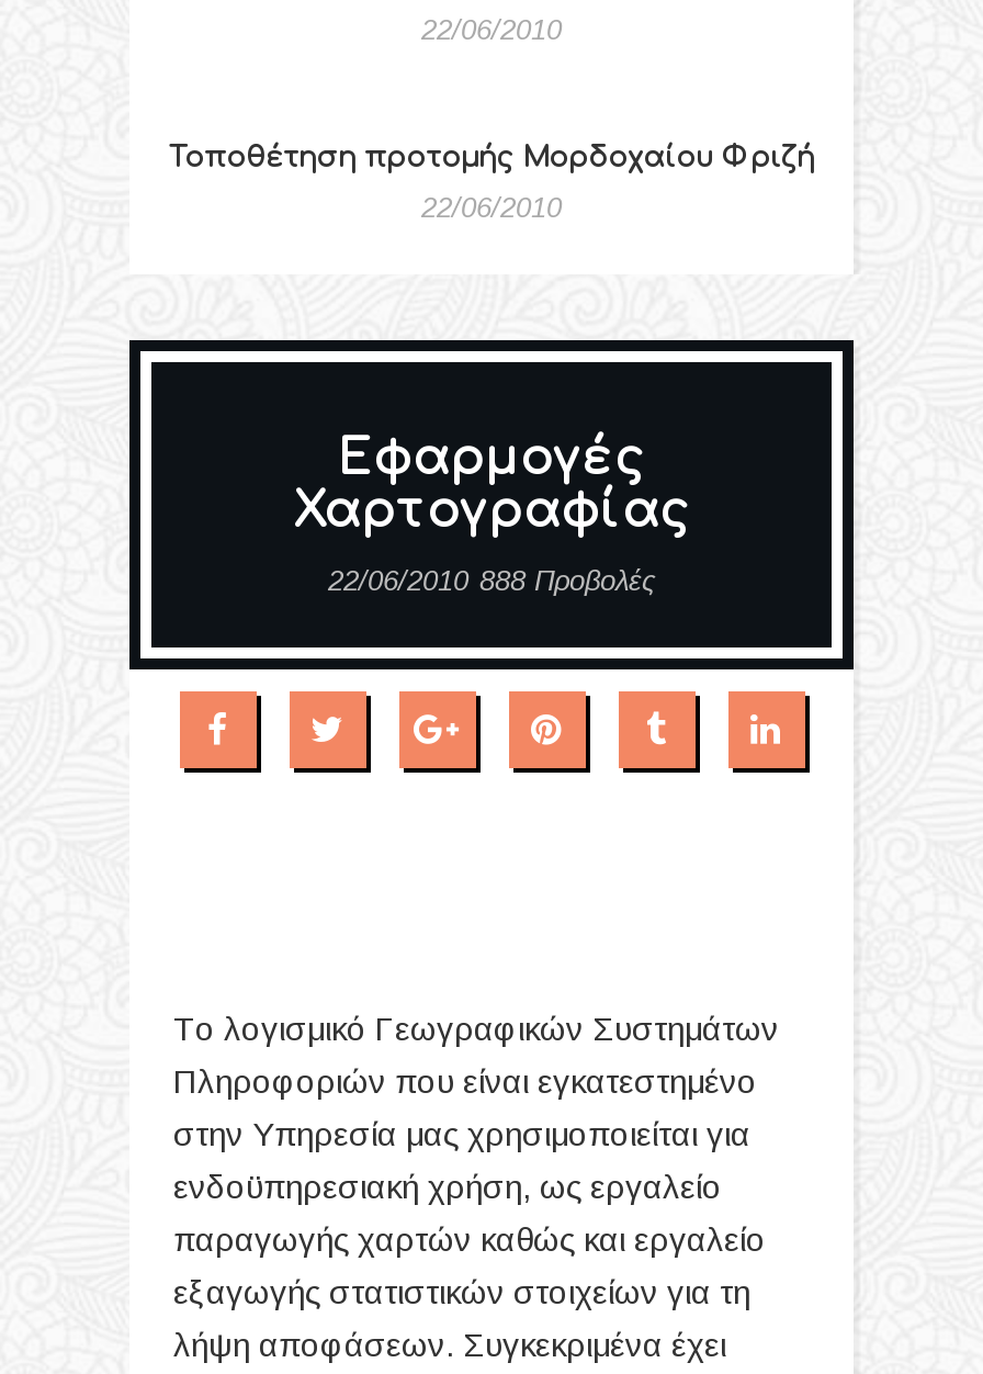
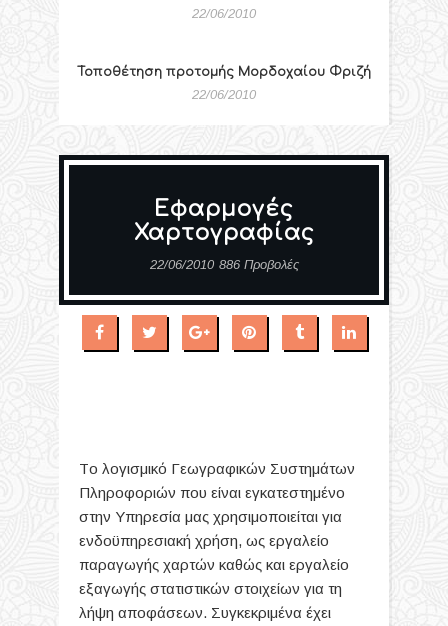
- 22/06/2010 888 Προβολές
+ 22/06/2010 886 Προβολές
